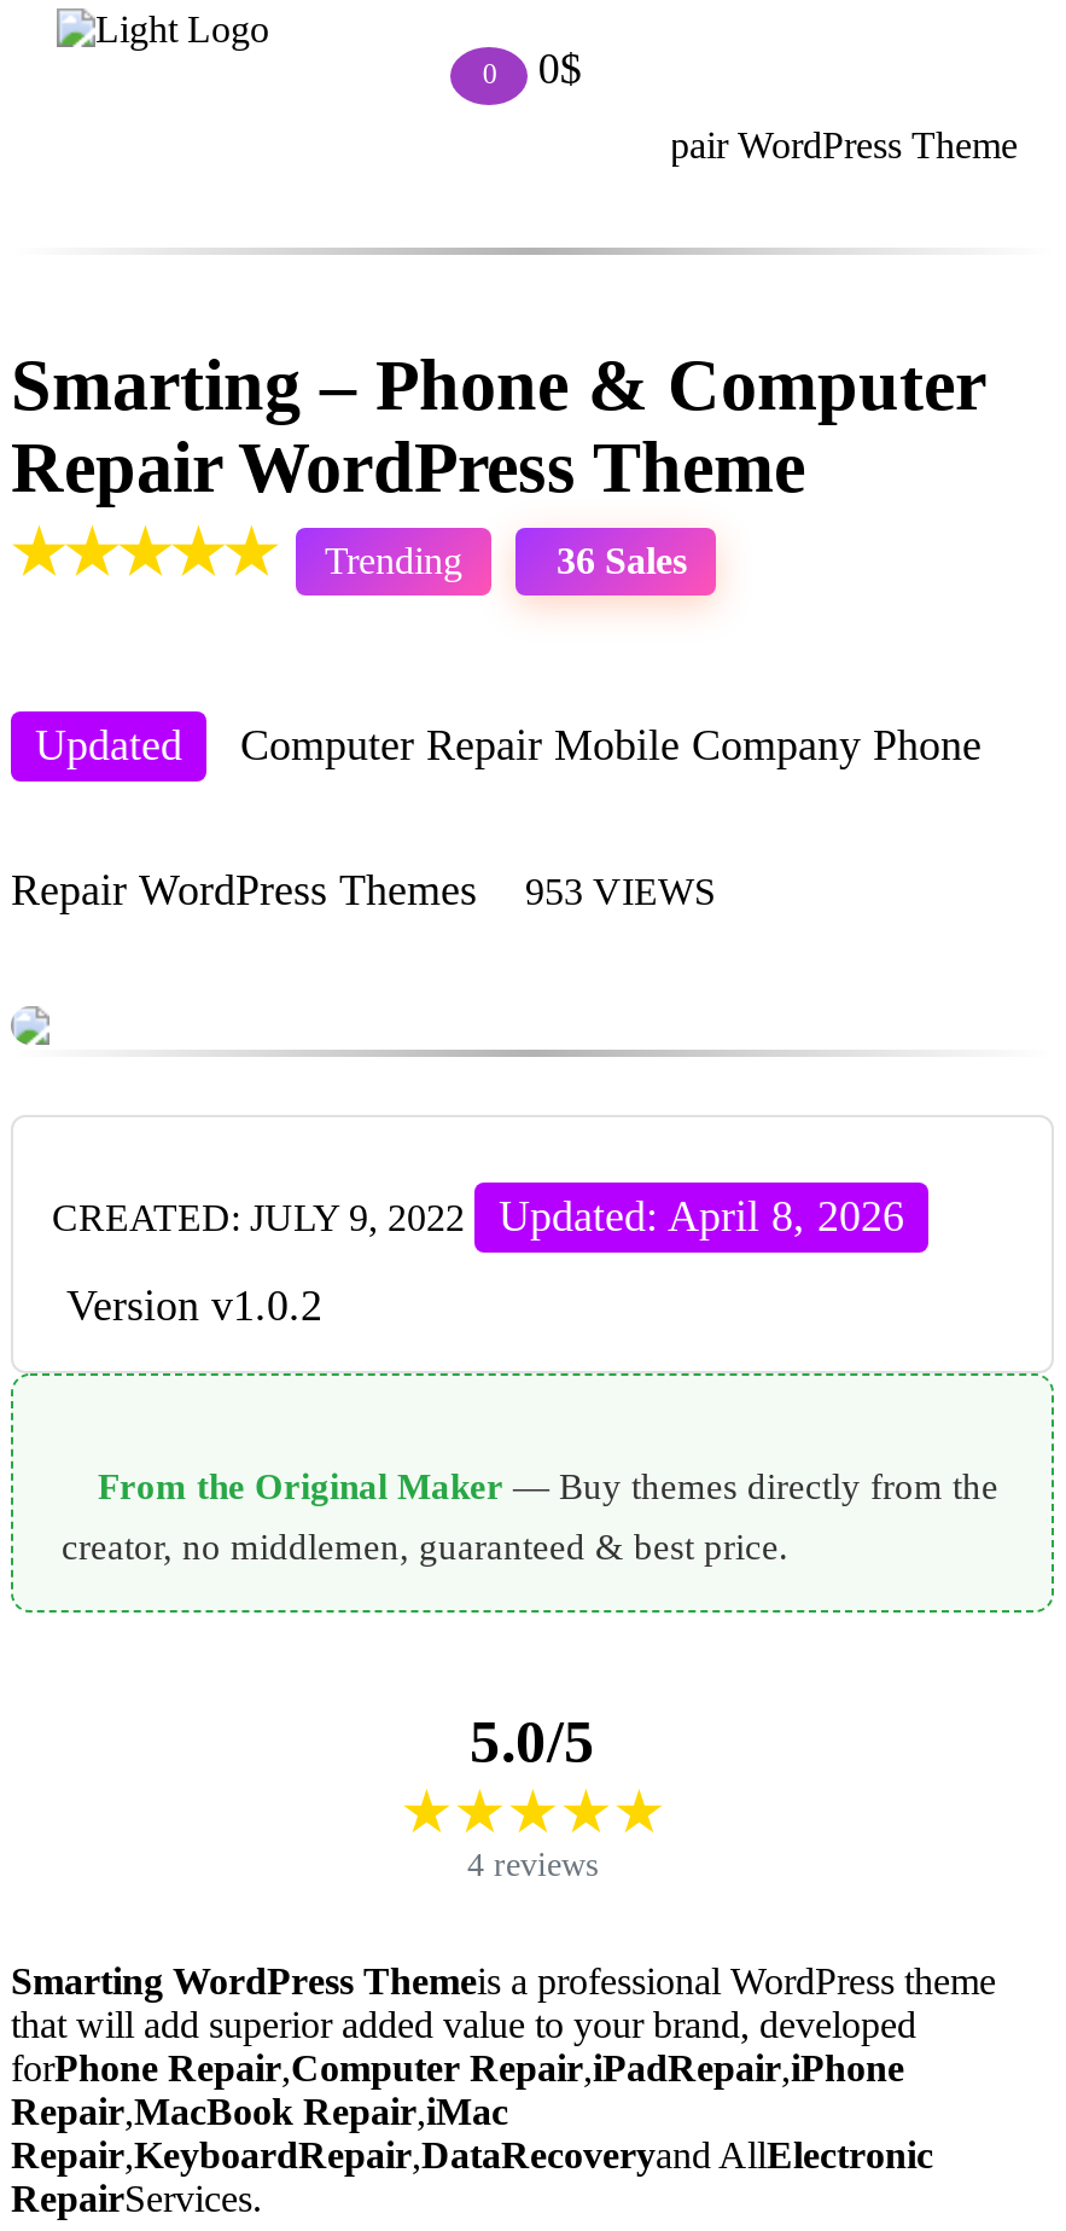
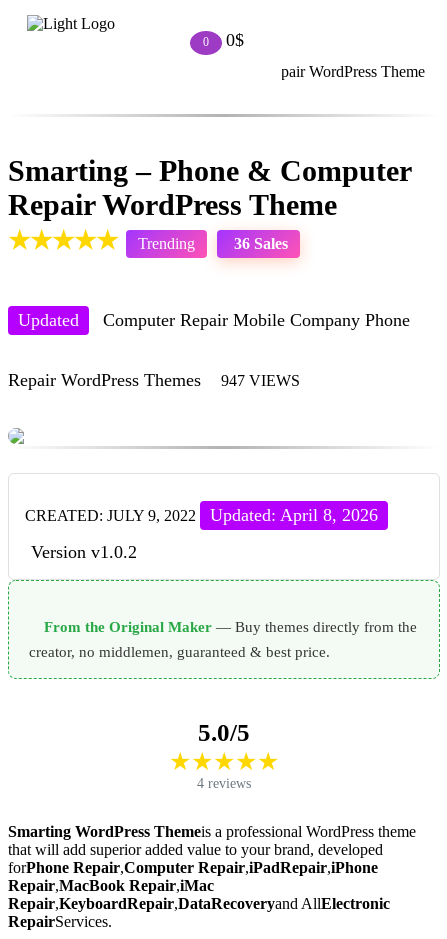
- Repair WordPress Themes 953 VIEWS
+ Repair WordPress Themes 947 VIEWS
